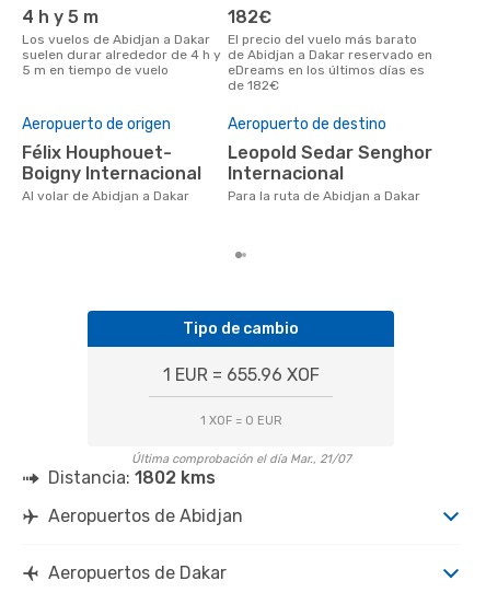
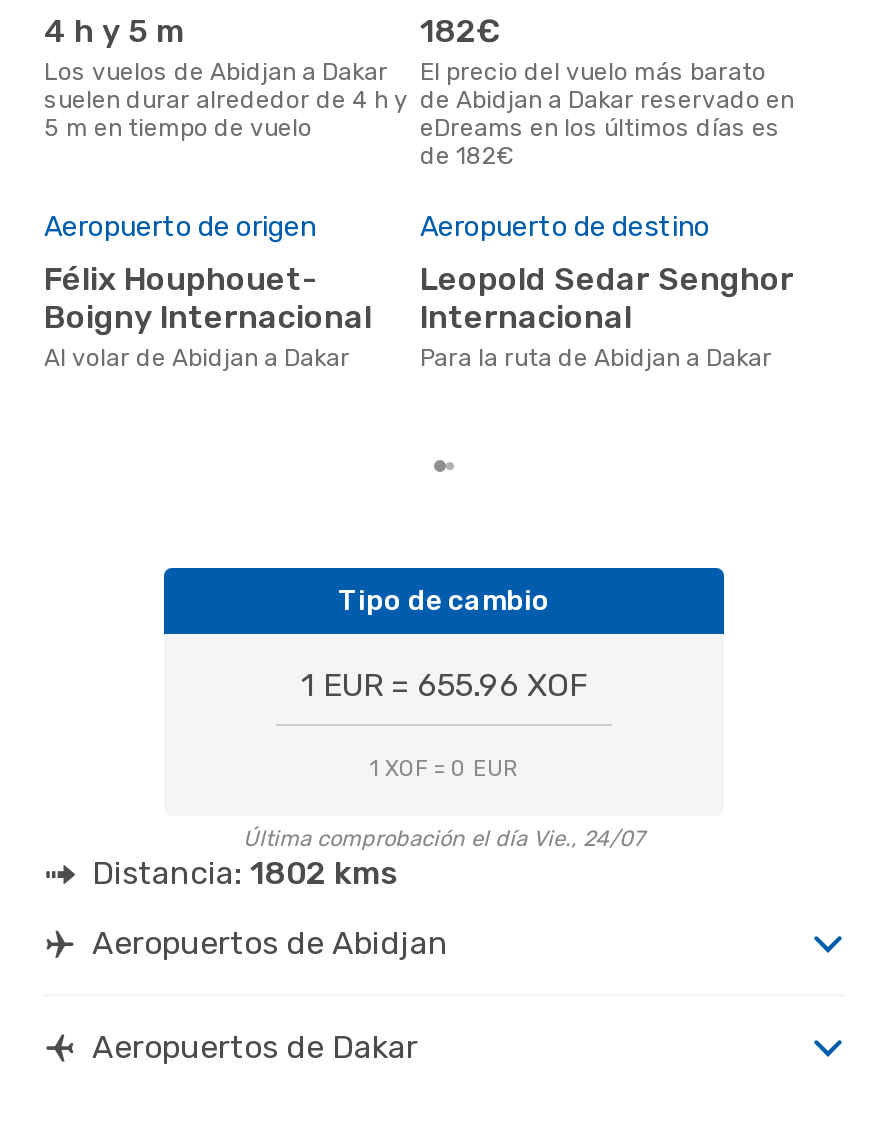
- Última comprobación el día Mar., 21/07
+ Última comprobación el día Vie., 24/07
